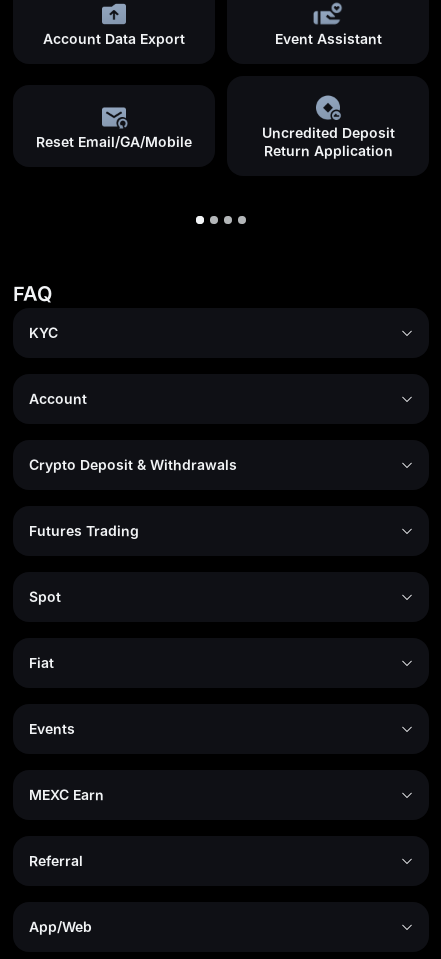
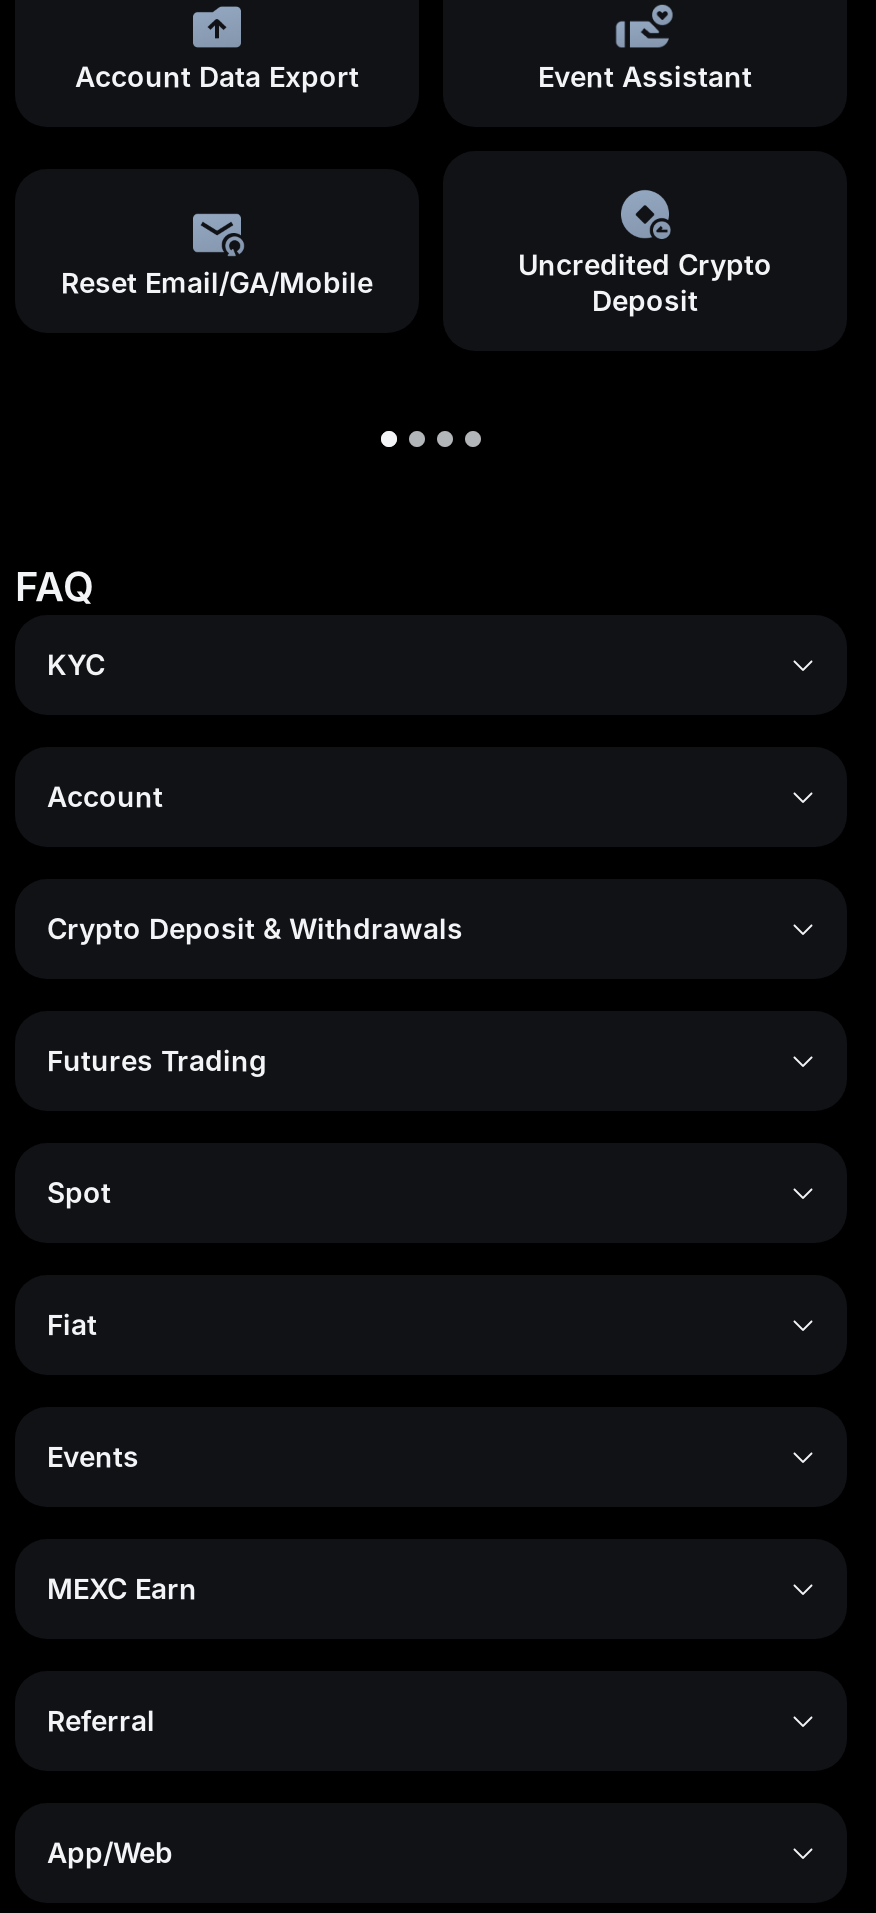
- Uncredited Deposit
- Return Application
+ Uncredited Crypto
+ Deposit
